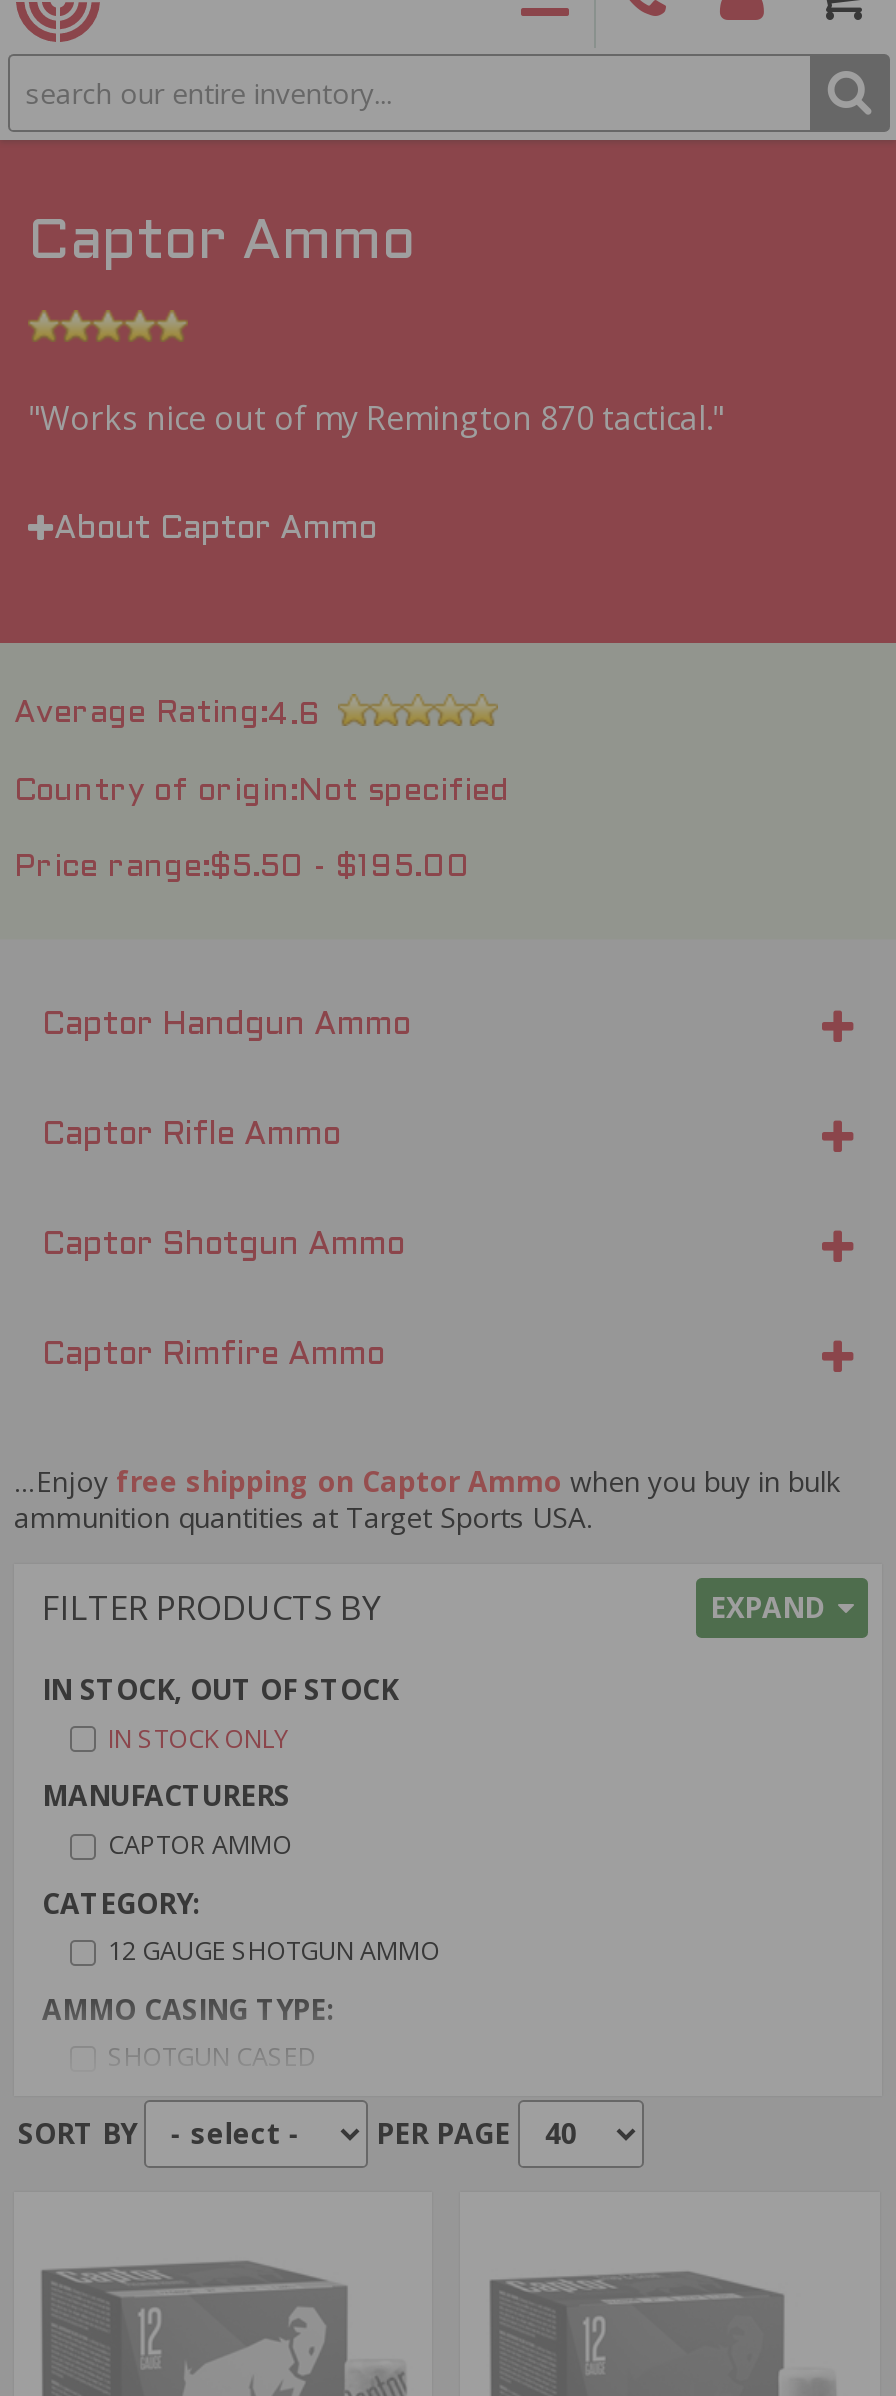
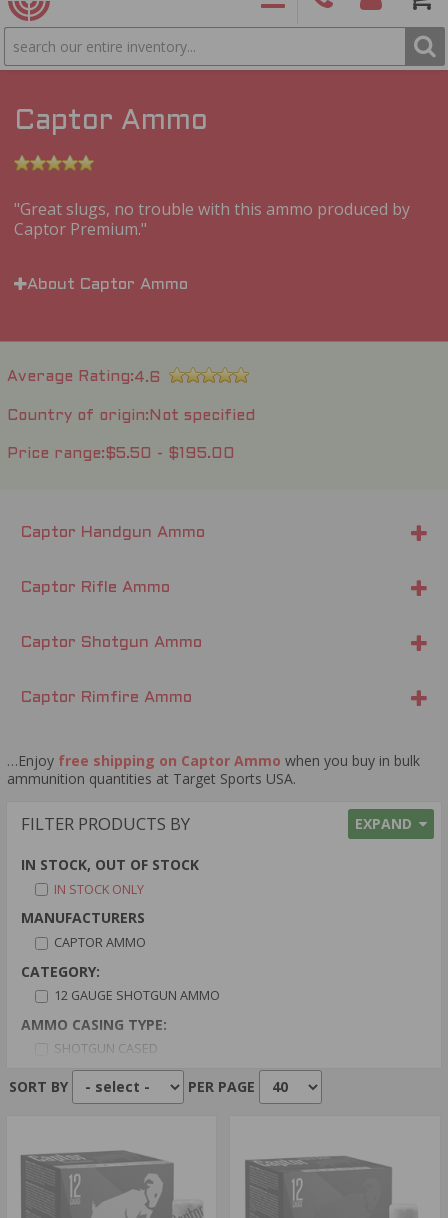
- Works nice out of my Remington 870 tactical.
+ Great slugs, no trouble with this ammo produced by
+ Captor Premium.
